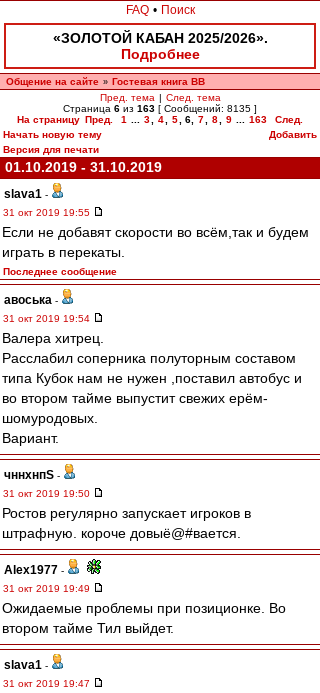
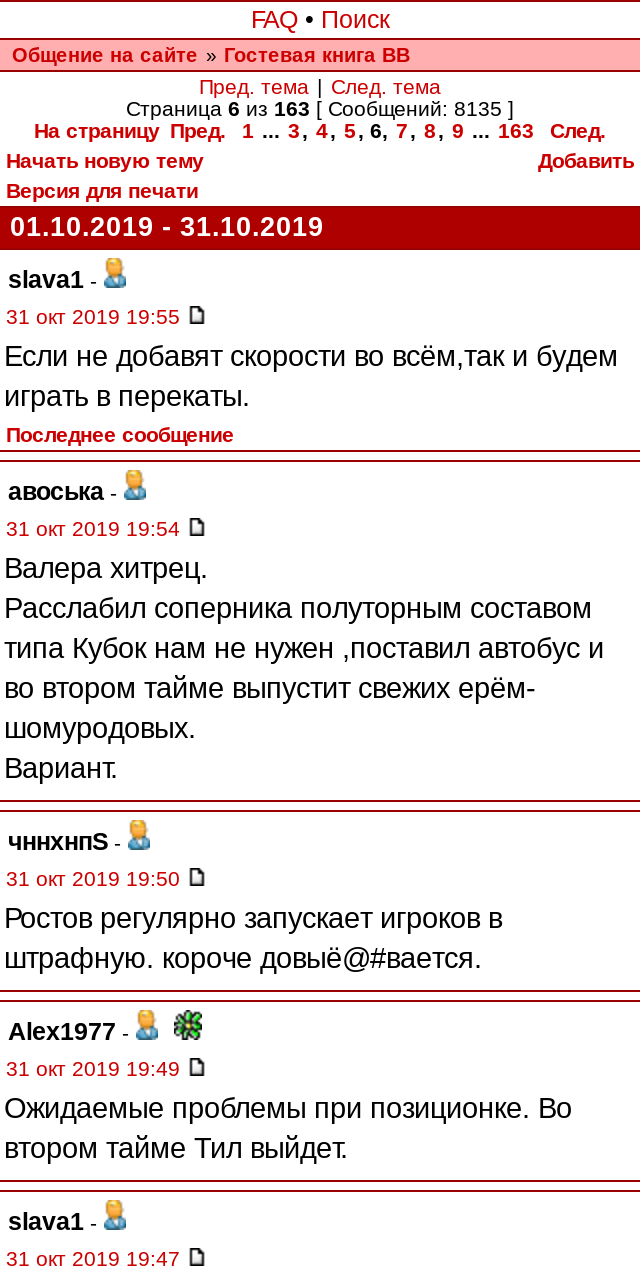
- «ЗОЛОТОЙ КАБАН 2025/2026».
- Подробнее
